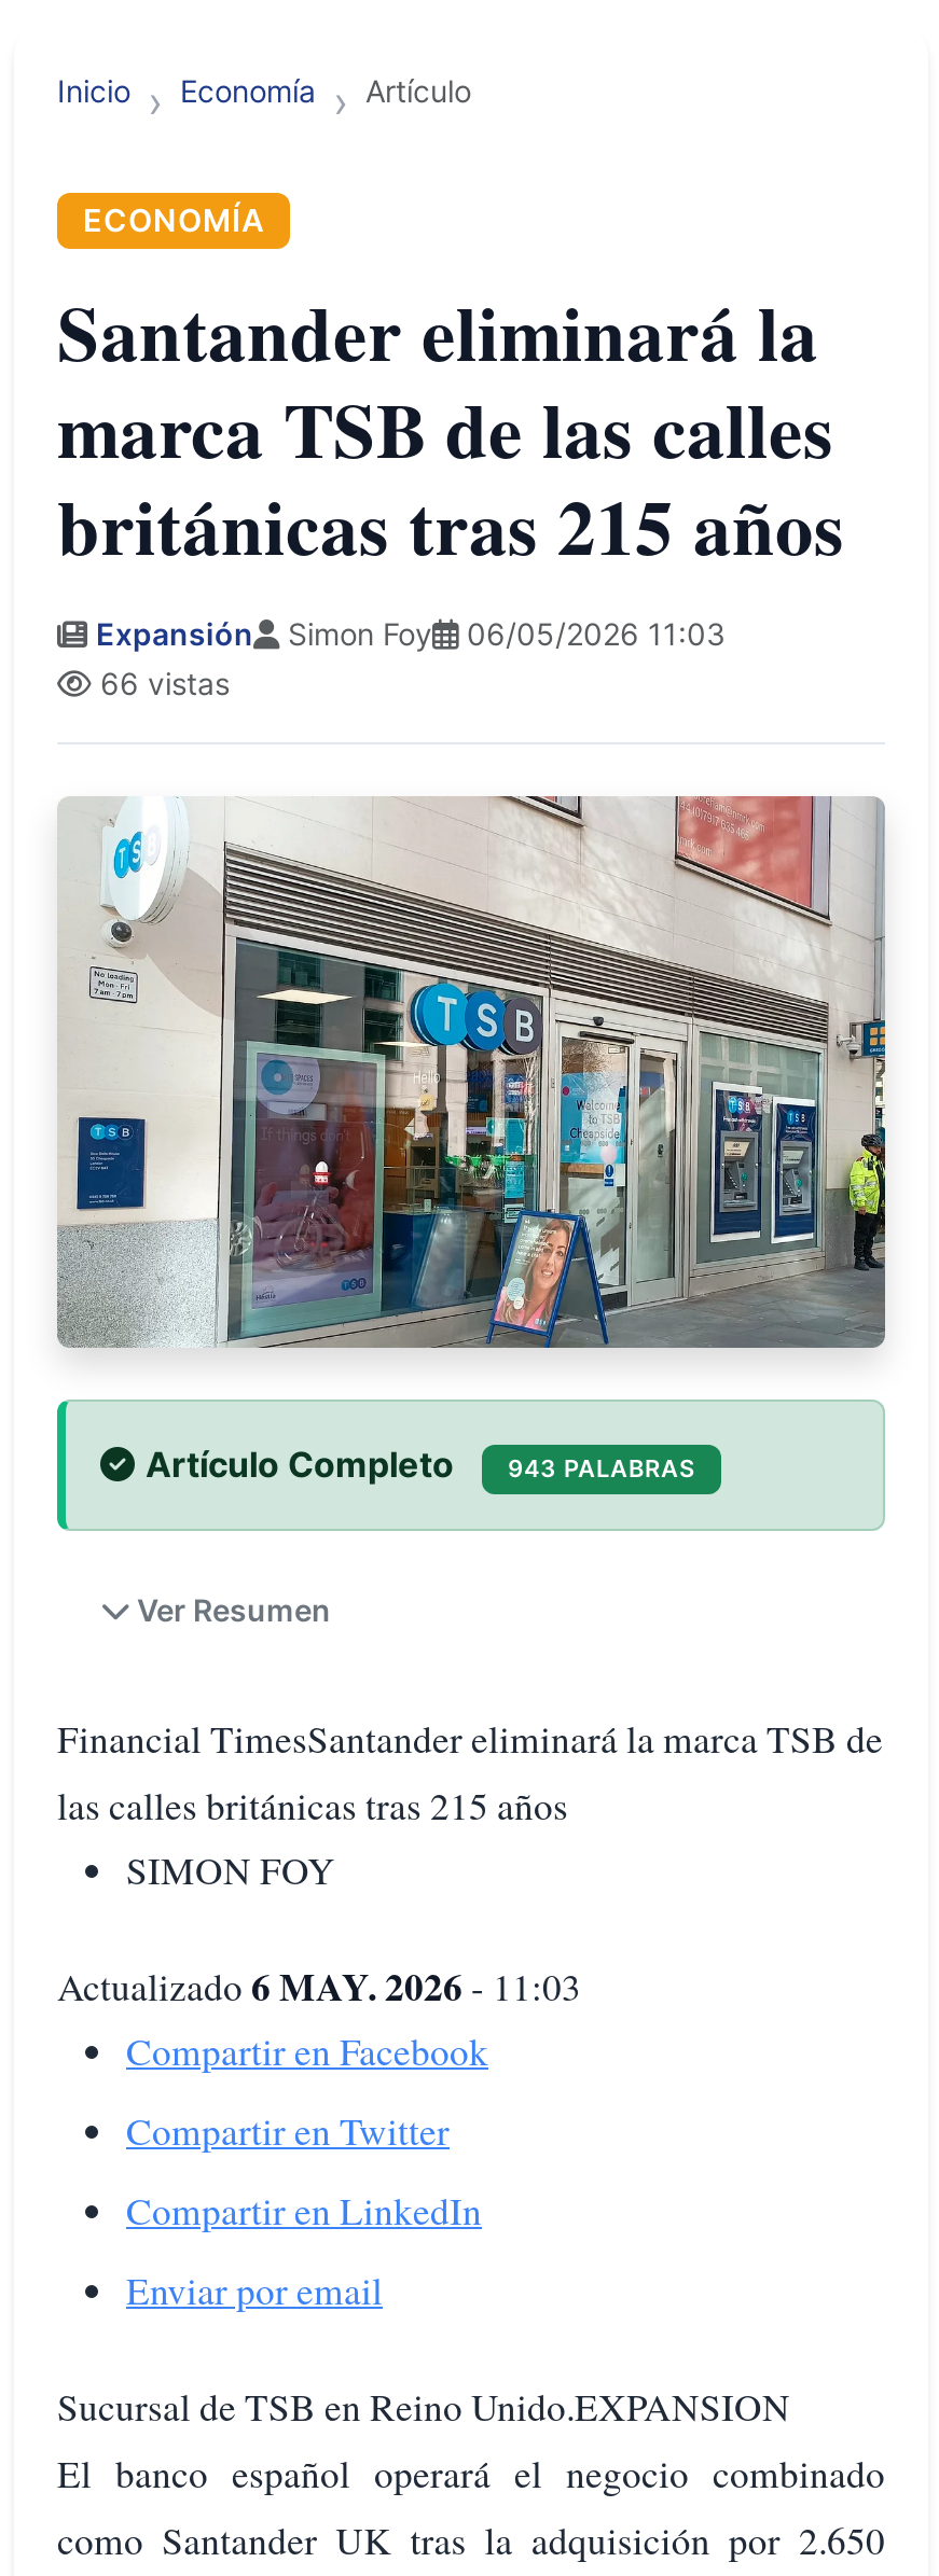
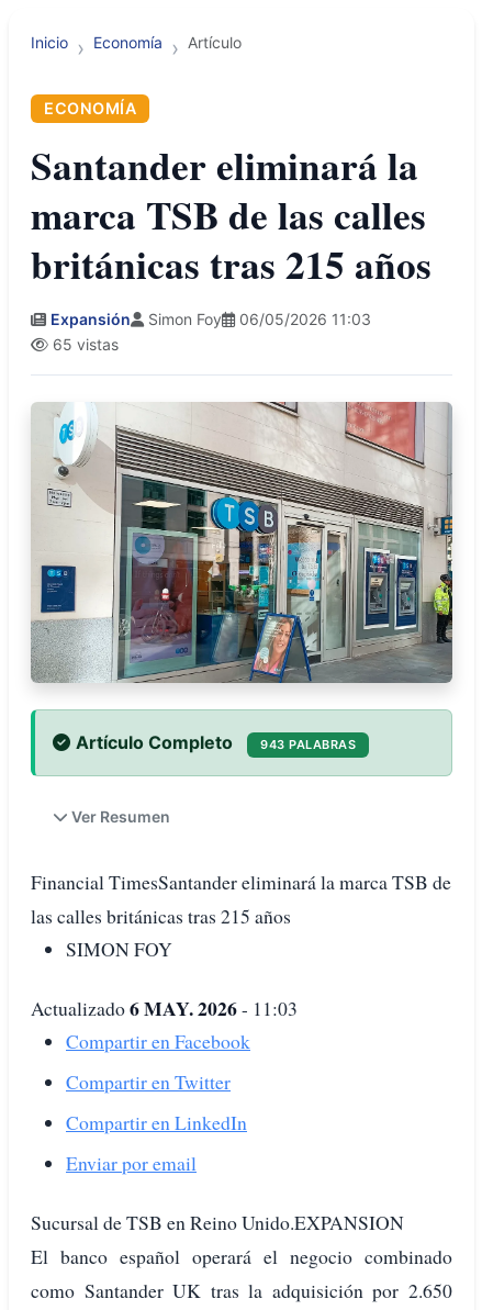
- 66 vistas
+ 65 vistas
